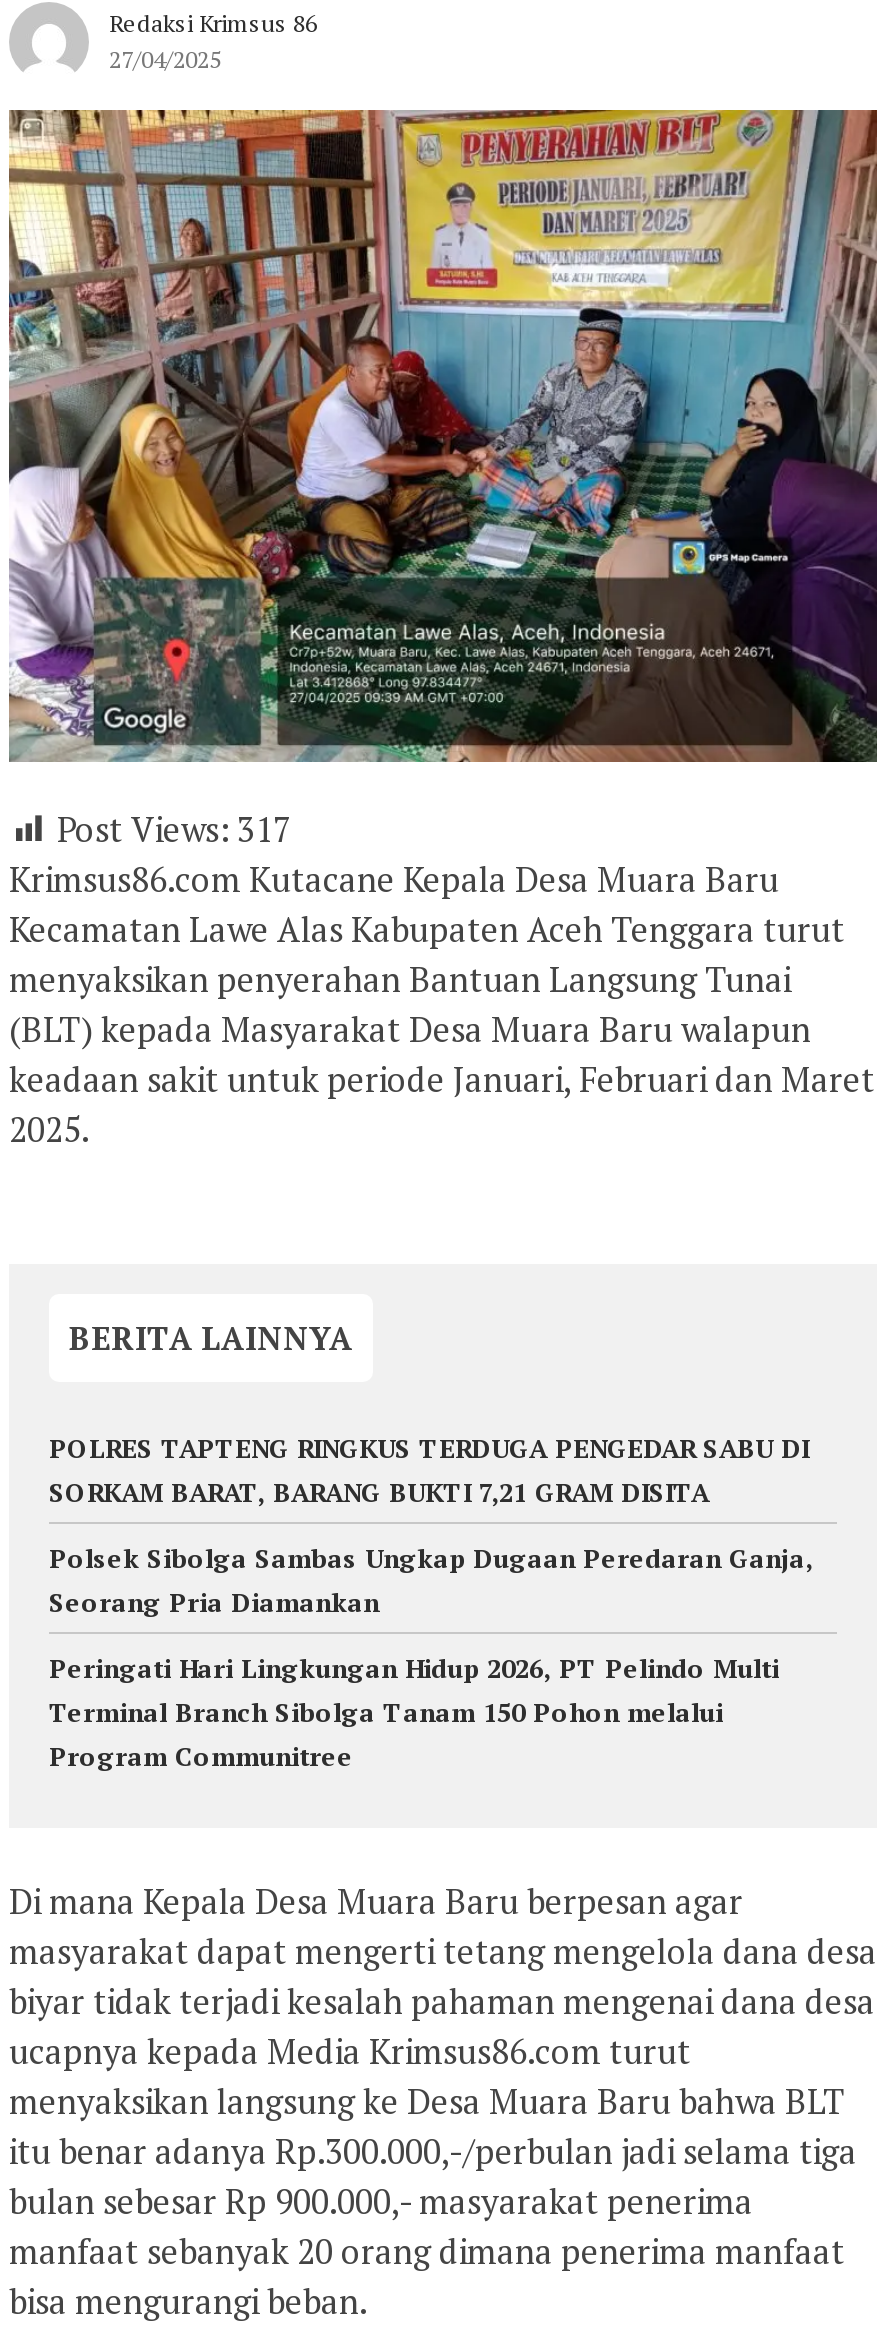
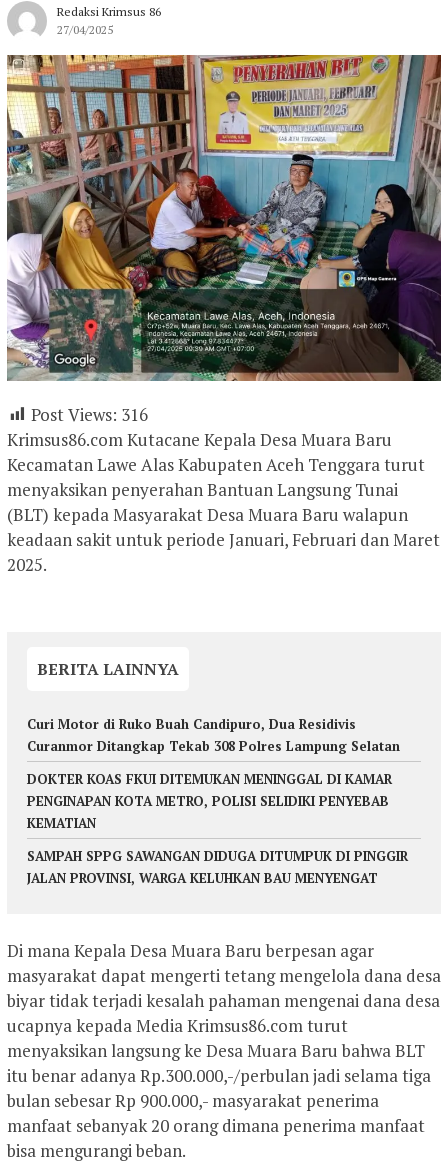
- Post Views: 317
+ Post Views: 316

- POLRES TAPTENG RINGKUS TERDUGA PENGEDAR SABU DI
- SORKAM BARAT, BARANG BUKTI 7,21 GRAM DISITA
+ Curi Motor di Ruko Buah Candipuro, Dua Residivis
+ Curanmor Ditangkap Tekab 308 Polres Lampung Selatan

- Polsek Sibolga Sambas Ungkap Dugaan Peredaran Ganja,
- Seorang Pria Diamankan
+ DOKTER KOAS FKUI DITEMUKAN MENINGGAL DI KAMAR
+ PENGINAPAN KOTA METRO, POLISI SELIDIKI PENYEBAB
+ KEMATIAN

- Peringati Hari Lingkungan Hidup 2026, PT Pelindo Multi
- Terminal Branch Sibolga Tanam 150 Pohon melalui
- Program Communitree
+ SAMPAH SPPG SAWANGAN DIDUGA DITUMPUK DI PINGGIR
+ JALAN PROVINSI, WARGA KELUHKAN BAU MENYENGAT
